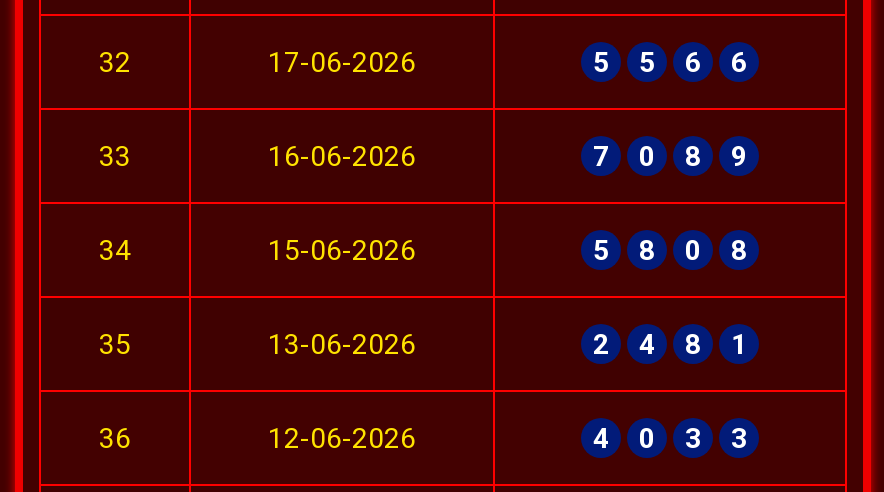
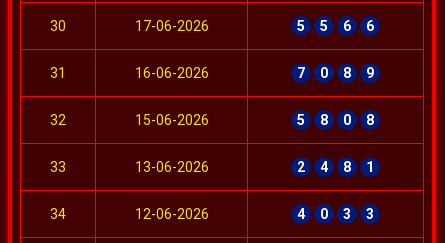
- 32
+ 30

- 33
+ 31

- 34
+ 32

- 35
+ 33

- 36
+ 34
